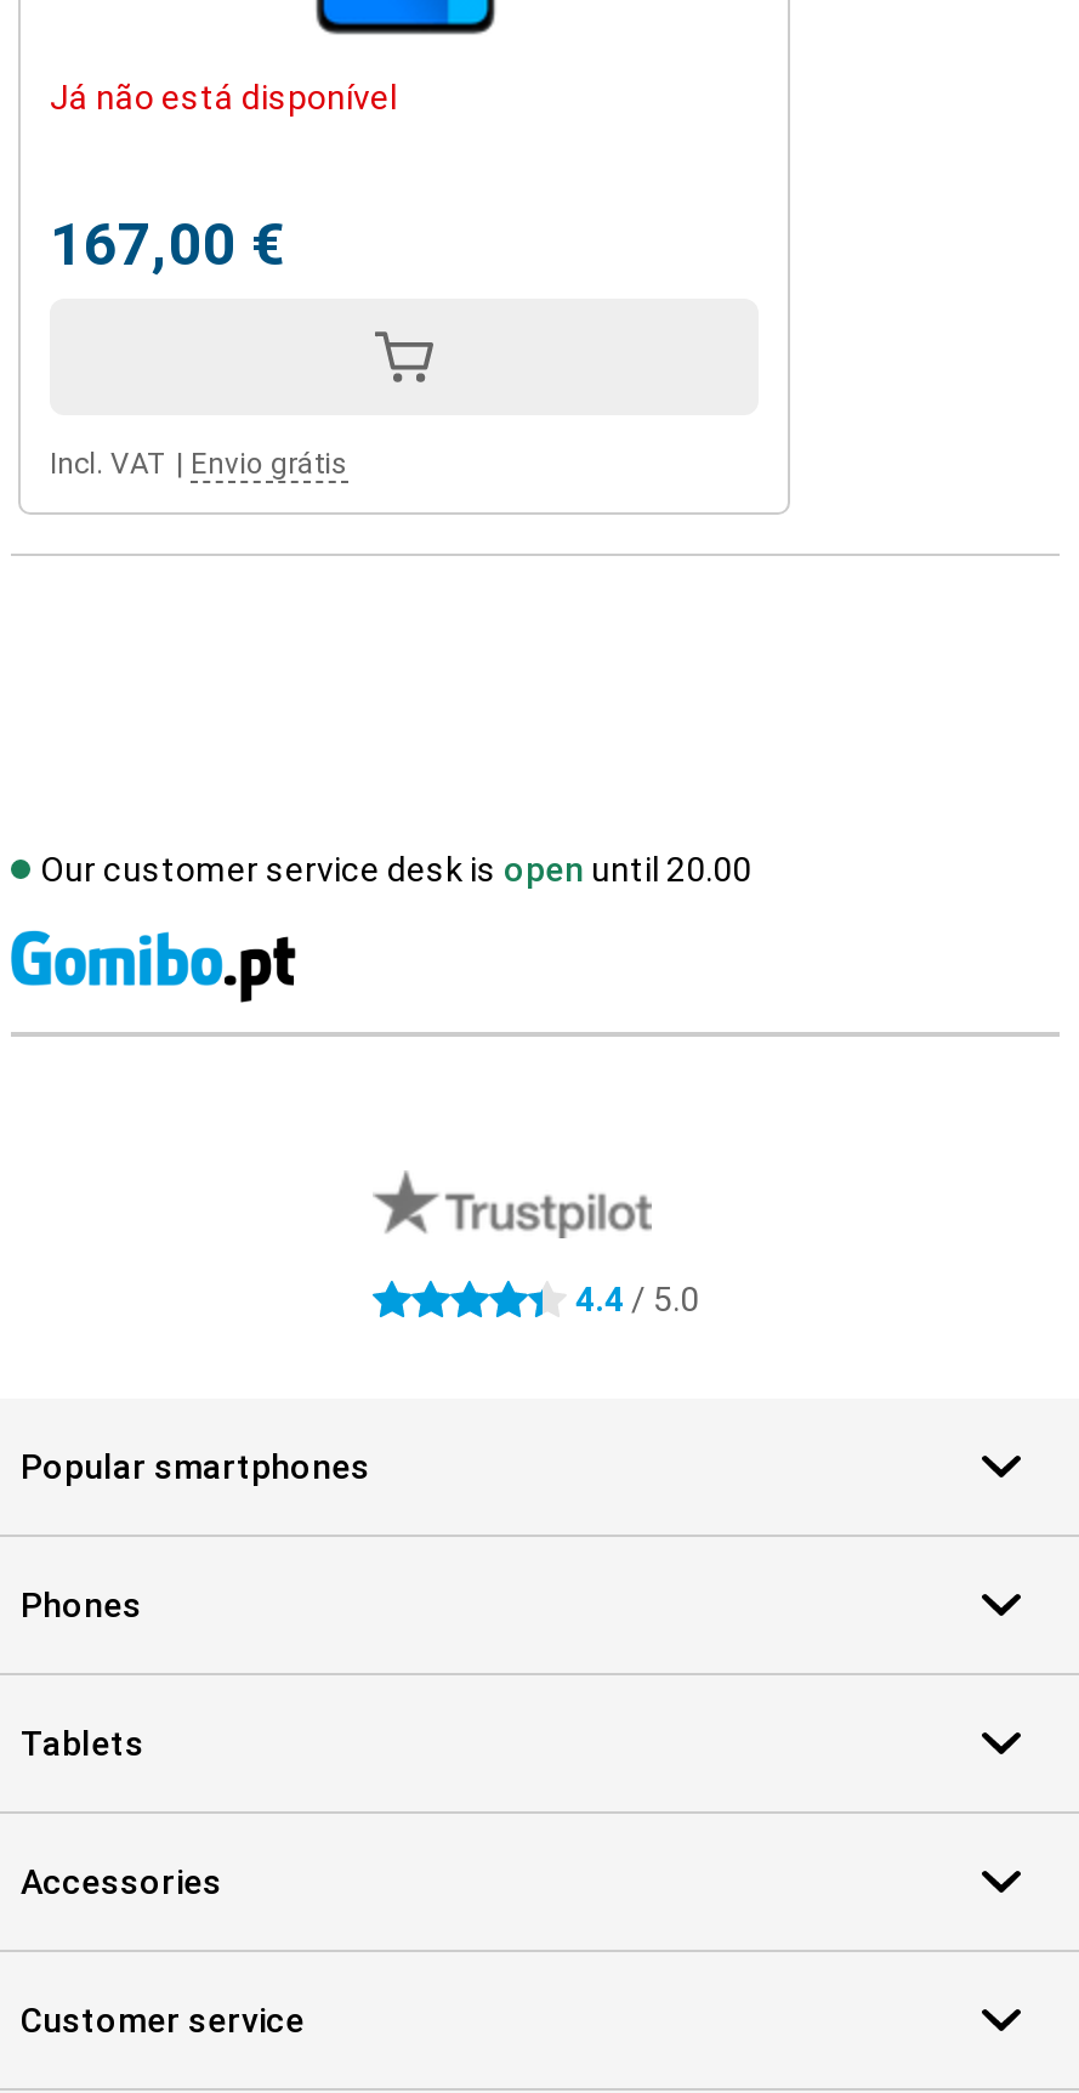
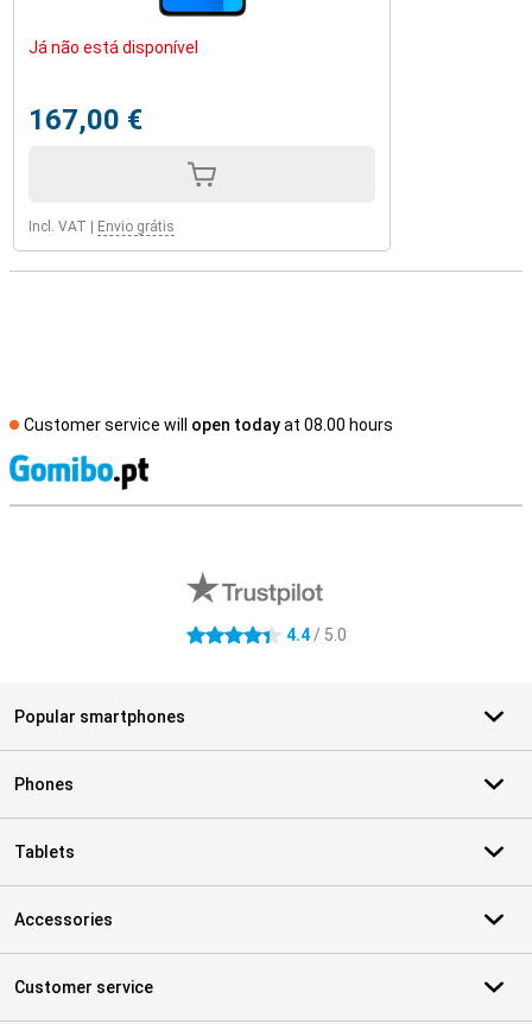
- Our customer service desk is open until 20.00
+ Customer service will open today at 08.00 hours
